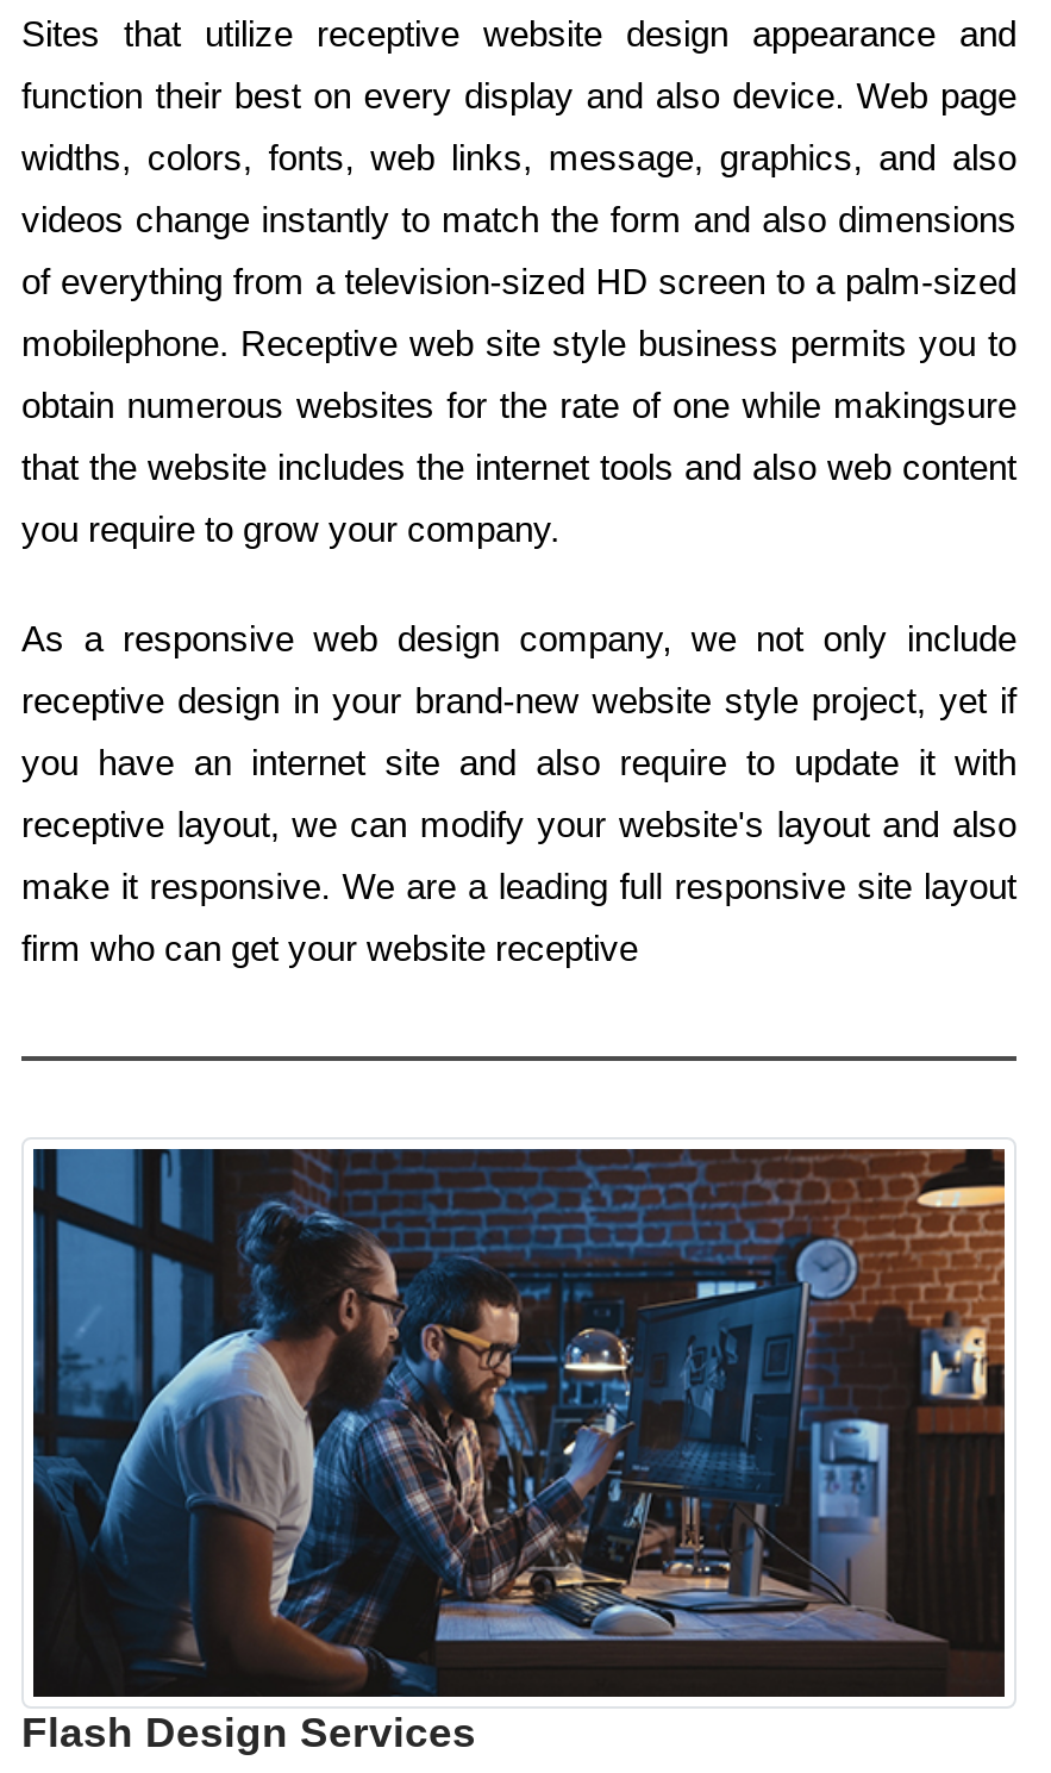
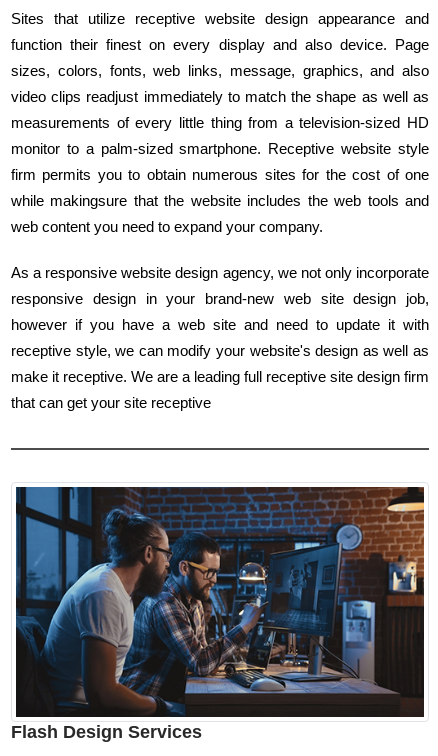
- function their best on every display and also device. Web page
+ function their finest on every display and also device. Page

- widths, colors, fonts, web links, message, graphics, and also
+ sizes, colors, fonts, web links, message, graphics, and also

- videos change instantly to match the form and also dimensions
+ video clips readjust immediately to match the shape as well as

- of everything from a television-sized HD screen to a palm-sized
+ measurements of every little thing from a television-sized HD

- mobilephone. Receptive web site style business permits you to
+ monitor to a palm-sized smartphone. Receptive website style

- obtain numerous websites for the rate of one while makingsure
+ firm permits you to obtain numerous sites for the cost of one

- that the website includes the internet tools and also web content
+ while makingsure that the website includes the web tools and

- you require to grow your company.
+ web content you need to expand your company.

- As a responsive web design company, we not only include
+ As a responsive website design agency, we not only incorporate

- receptive design in your brand-new website style project, yet if
+ responsive design in your brand-new web site design job,

- you have an internet site and also require to update it with
+ however if you have a web site and need to update it with

- receptive layout, we can modify your website's layout and also
+ receptive style, we can modify your website's design as well as

- make it responsive. We are a leading full responsive site layout
+ make it receptive. We are a leading full receptive site design firm

- firm who can get your website receptive
+ that can get your site receptive
